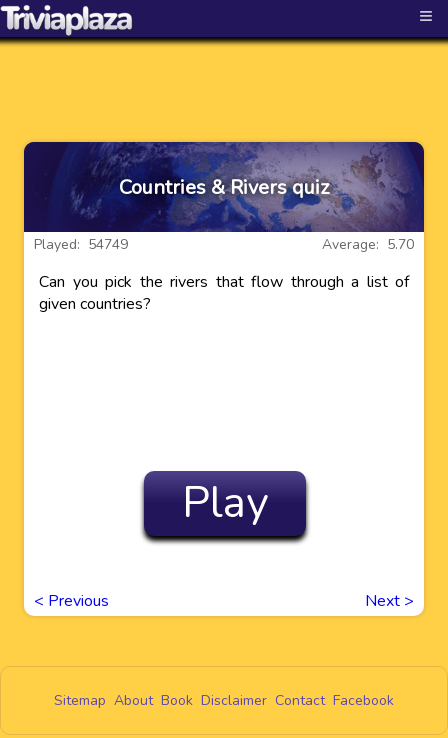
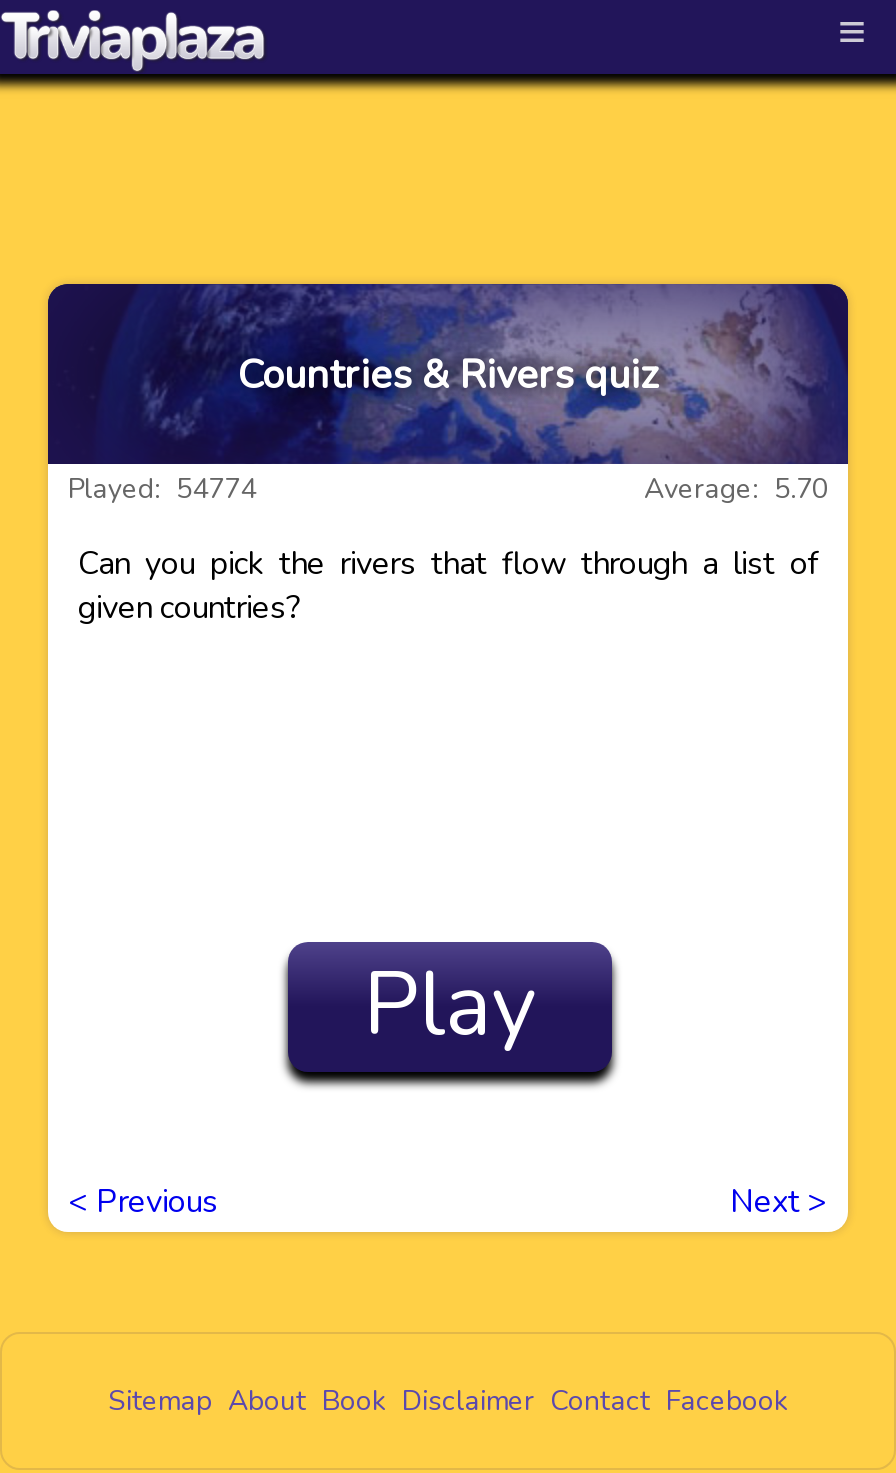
- Played: 54749
+ Played: 54774
